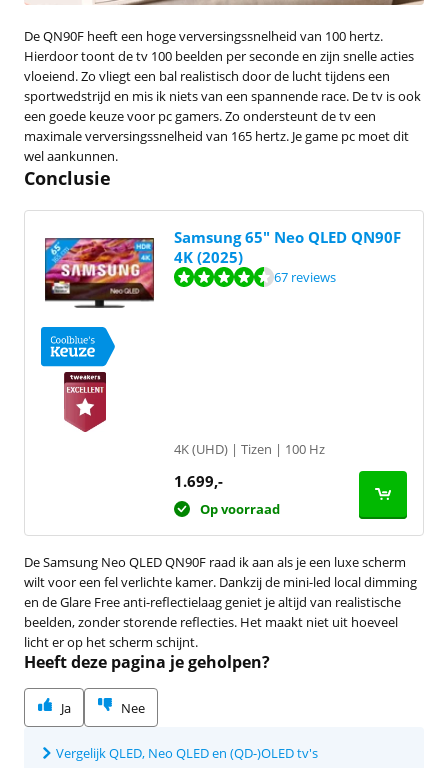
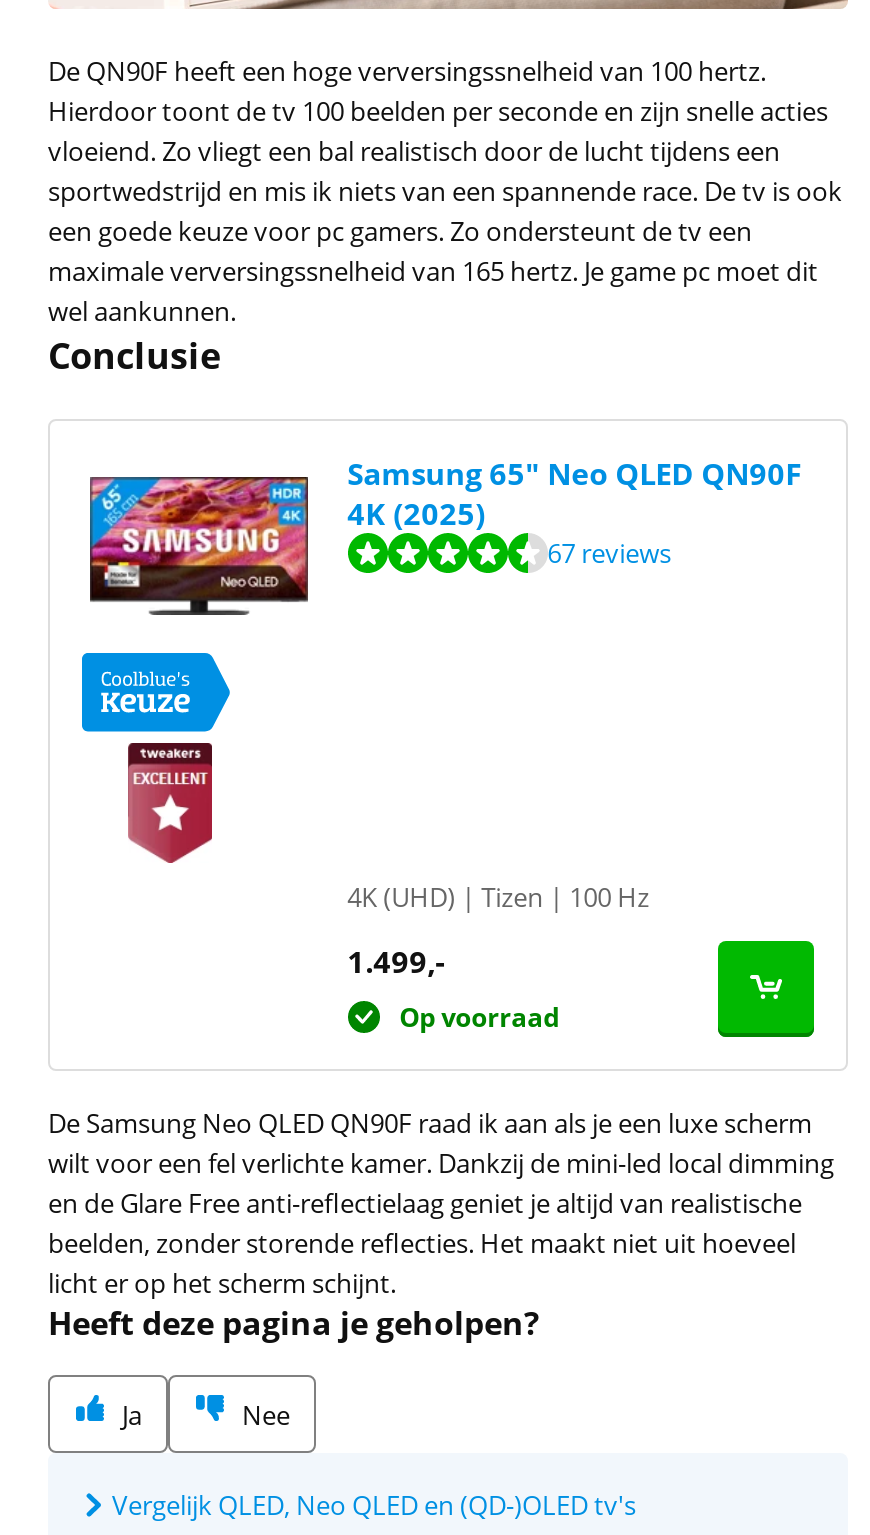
- 1.699,-
+ 1.499,-
